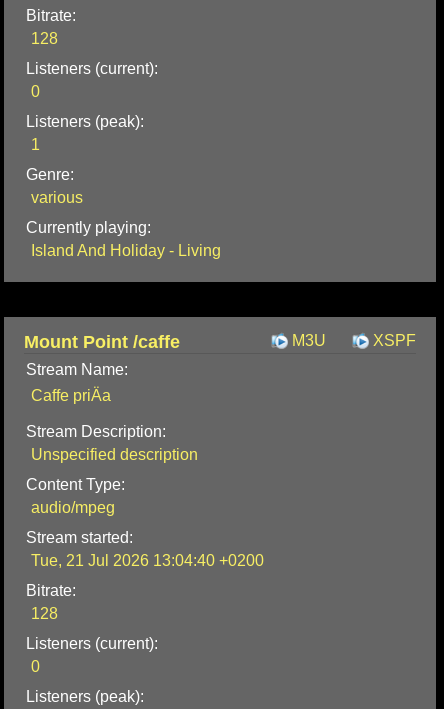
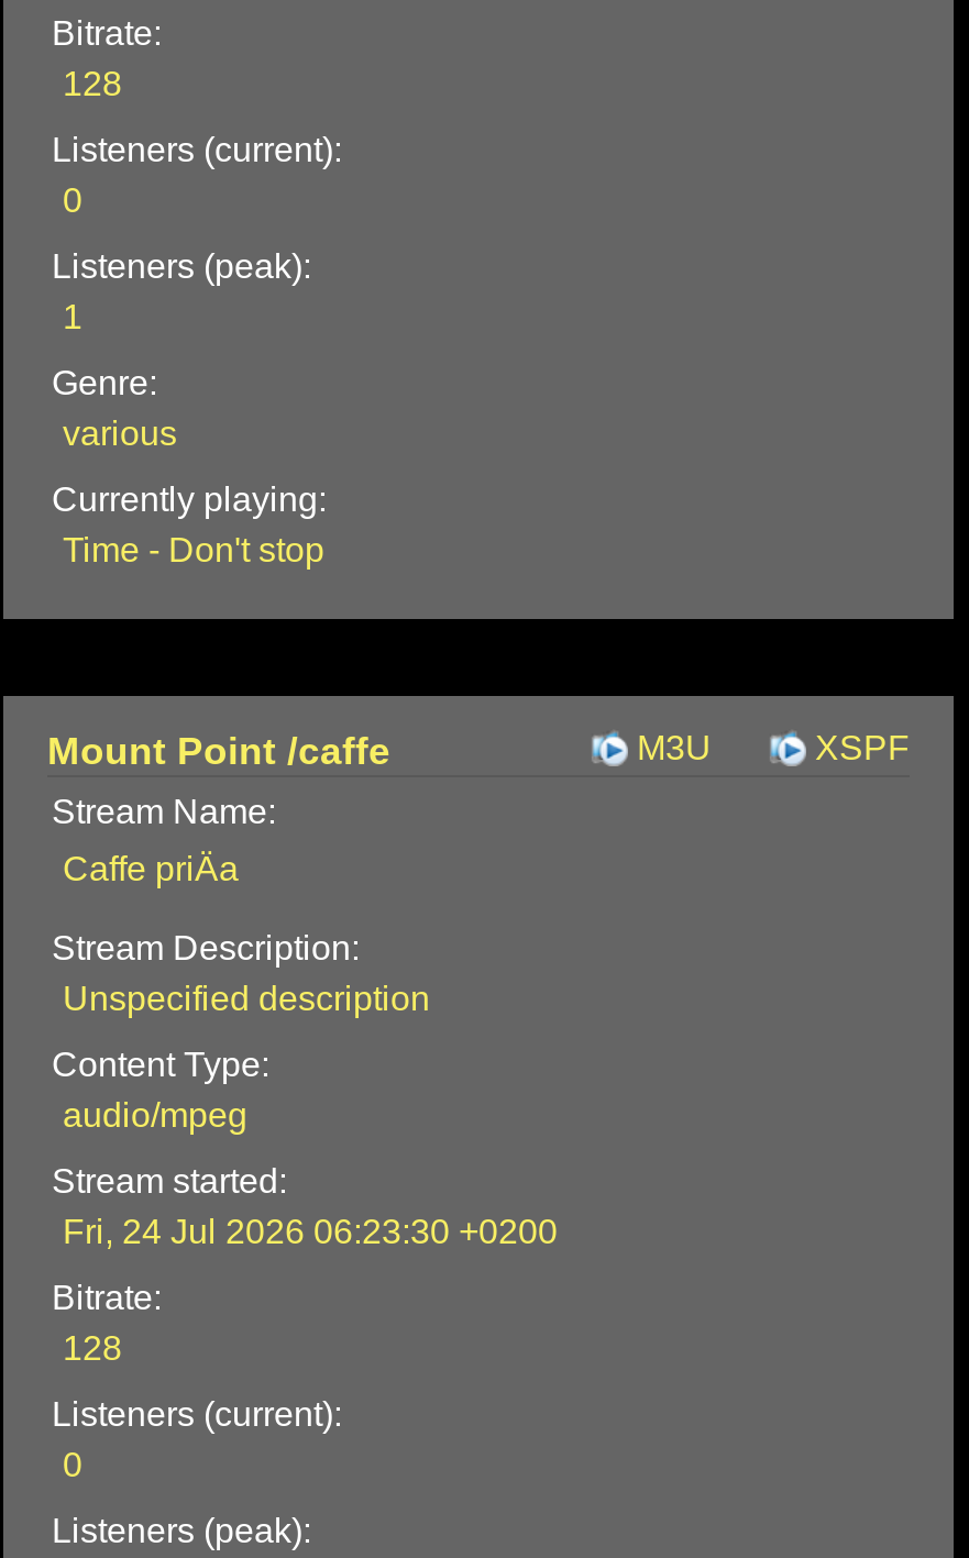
- Island And Holiday - Living
+ Time - Don't stop

- Tue, 21 Jul 2026 13:04:40 +0200
+ Fri, 24 Jul 2026 06:23:30 +0200
